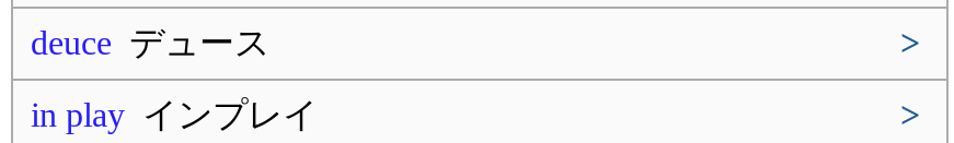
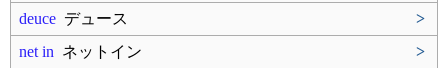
- in playインプレイ
+ net inネットイン
